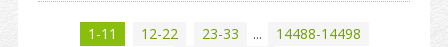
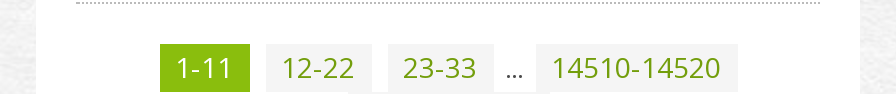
- 14488-14498
+ 14510-14520
